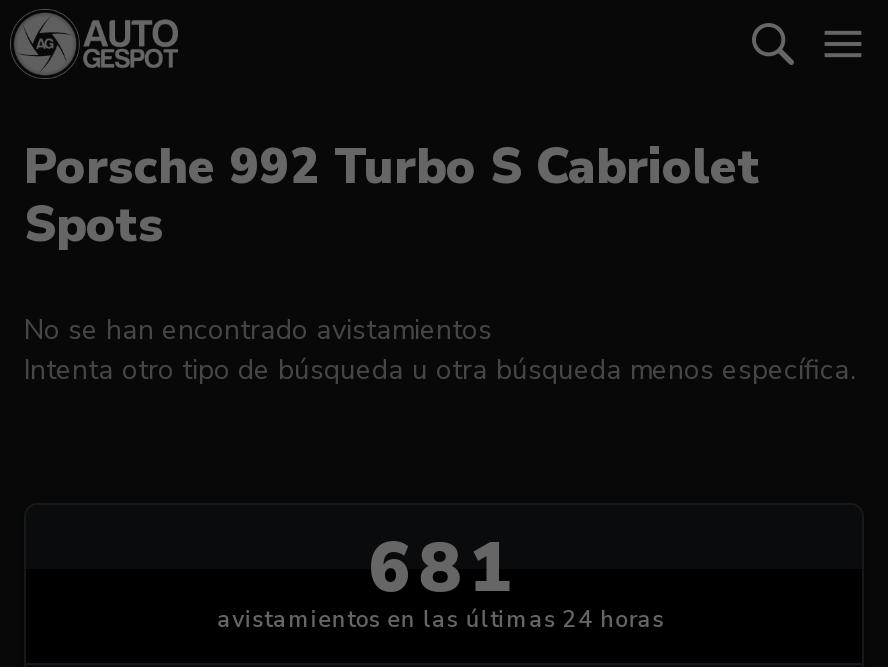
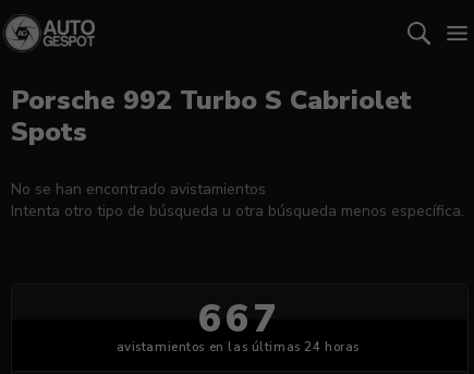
- 681
+ 667
